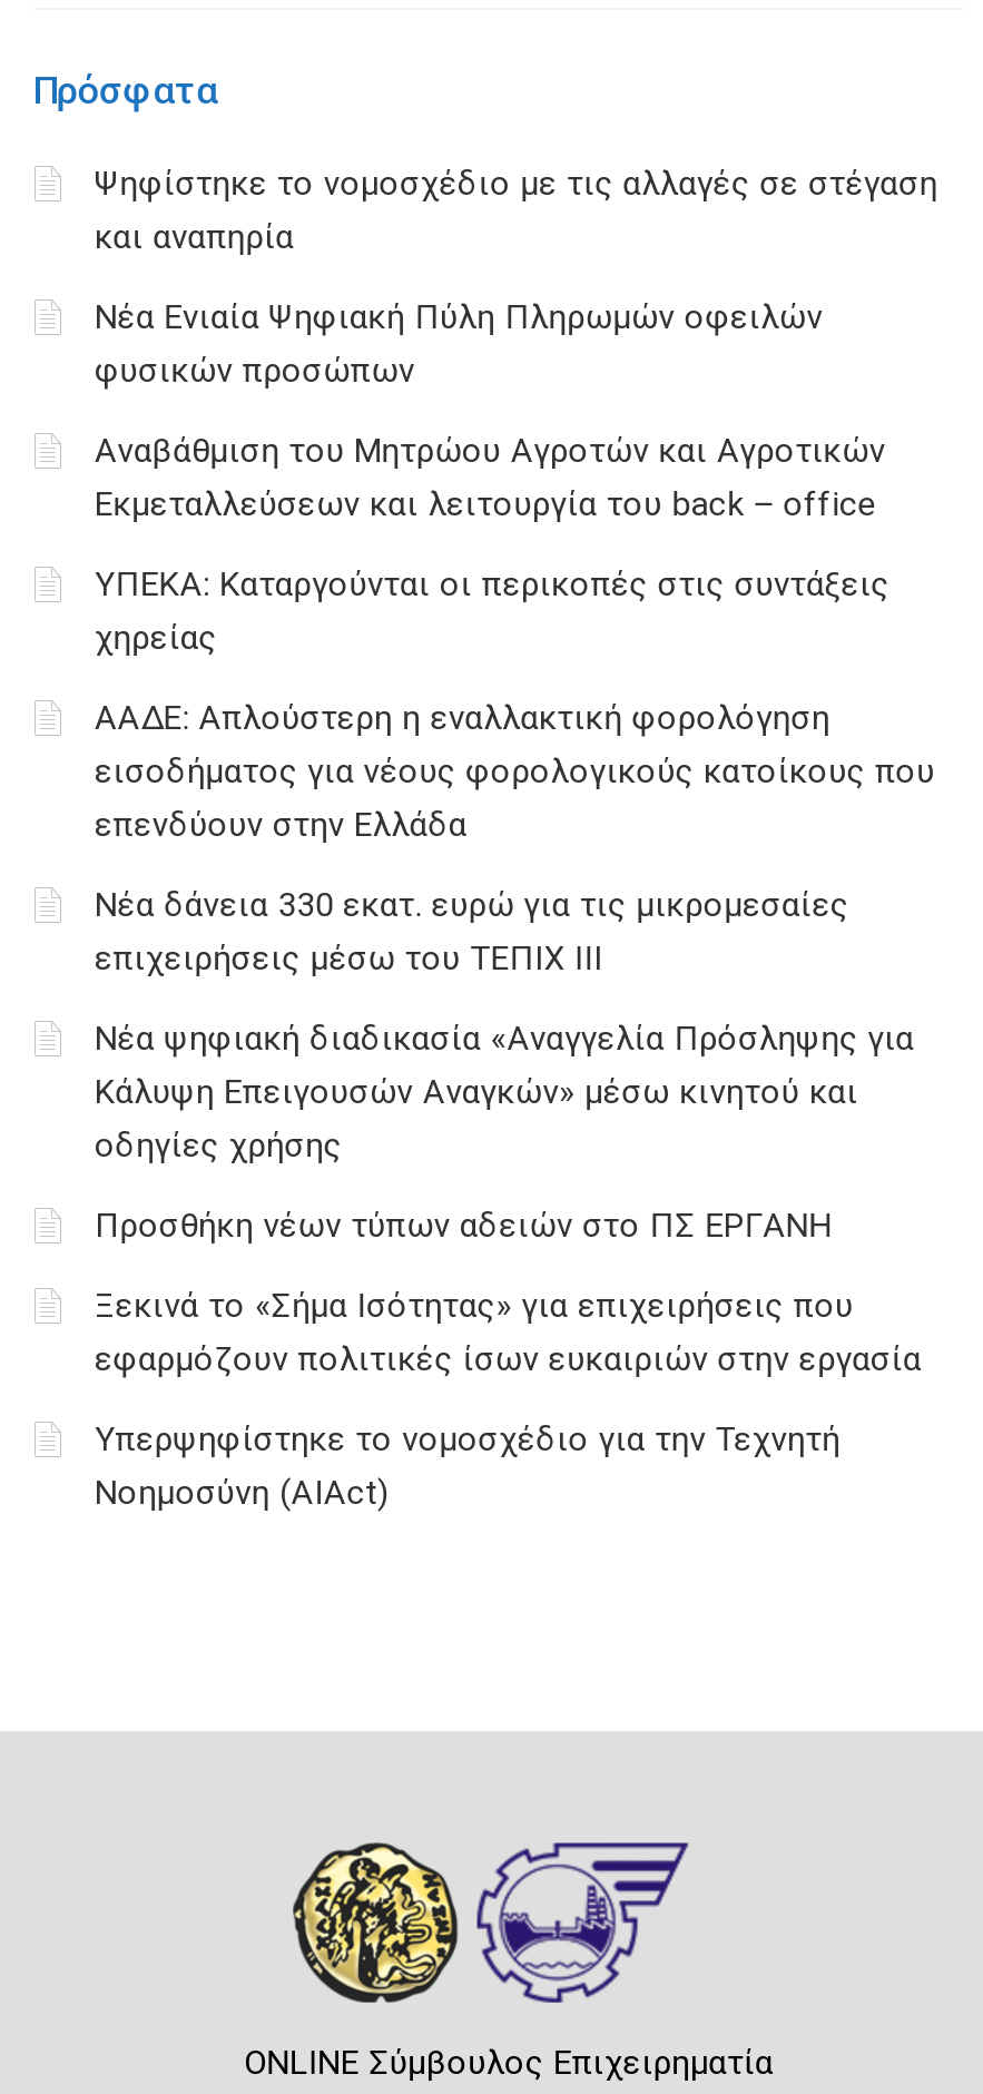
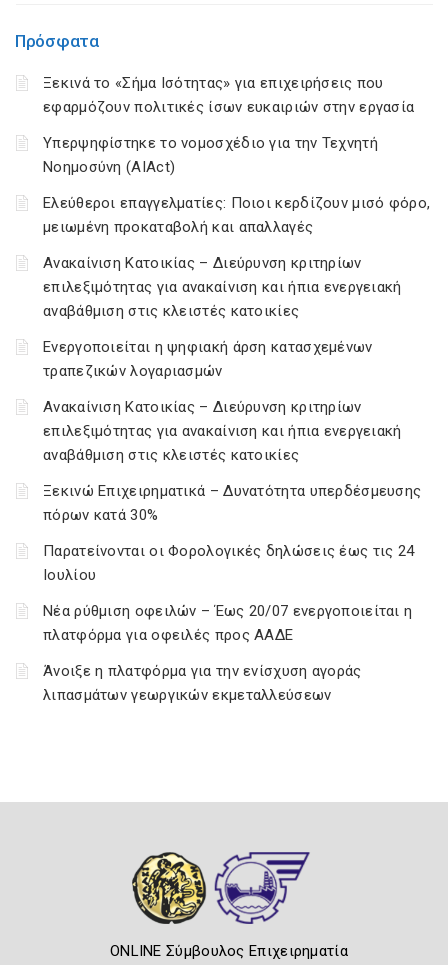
- Ψηφίστηκε το νομοσχέδιο με τις αλλαγές σε στέγαση
- και αναπηρία
- Νέα Ενιαία Ψηφιακή Πύλη Πληρωμών οφειλών
- φυσικών προσώπων
- Αναβάθμιση του Μητρώου Αγροτών και Αγροτικών
- Εκμεταλλεύσεων και λειτουργία του back – office
- ΥΠΕΚΑ: Καταργούνται οι περικοπές στις συντάξεις
- χηρείας
- ΑΑΔΕ: Απλούστερη η εναλλακτική φορολόγηση
- εισοδήματος για νέους φορολογικούς κατοίκους που
- επενδύουν στην Ελλάδα
- Νέα δάνεια 330 εκατ. ευρώ για τις μικρομεσαίες
- επιχειρήσεις μέσω του ΤΕΠΙΧ ΙΙΙ
- Νέα ψηφιακή διαδικασία «Αναγγελία Πρόσληψης για
- Κάλυψη Επειγουσών Αναγκών» μέσω κινητού και
- οδηγίες χρήσης
- Προσθήκη νέων τύπων αδειών στο ΠΣ ΕΡΓΑΝΗ

moved up: Ξεκινά το «Σήμα Ισότητας» για επιχειρήσεις που | εφαρμόζουν πολιτικές ίσων ευκαιριών στην εργασία | Υπερψηφίστηκε το νομοσχέδιο για την Τεχνητή | Νοημοσύνη (AIAct)

+ Ελεύθεροι επαγγελματίες: Ποιοι κερδίζουν μισό φόρο,
+ μειωμένη προκαταβολή και απαλλαγές
+ Ανακαίνιση Κατοικίας – Διεύρυνση κριτηρίων
+ επιλεξιμότητας για ανακαίνιση και ήπια ενεργειακή
+ αναβάθμιση στις κλειστές κατοικίες
+ Ενεργοποιείται η ψηφιακή άρση κατασχεμένων
+ τραπεζικών λογαριασμών
+ Ανακαίνιση Κατοικίας – Διεύρυνση κριτηρίων
+ επιλεξιμότητας για ανακαίνιση και ήπια ενεργειακή
+ αναβάθμιση στις κλειστές κατοικίες
+ Ξεκινώ Επιχειρηματικά – Δυνατότητα υπερδέσμευσης
+ πόρων κατά 30%
+ Παρατείνονται οι Φορολογικές δηλώσεις έως τις 24
+ Ιουλίου
+ Νέα ρύθμιση οφειλών – Έως 20/07 ενεργοποιείται η
+ πλατφόρμα για οφειλές προς ΑΑΔΕ
+ Άνοιξε η πλατφόρμα για την ενίσχυση αγοράς
+ λιπασμάτων γεωργικών εκμεταλλεύσεων
